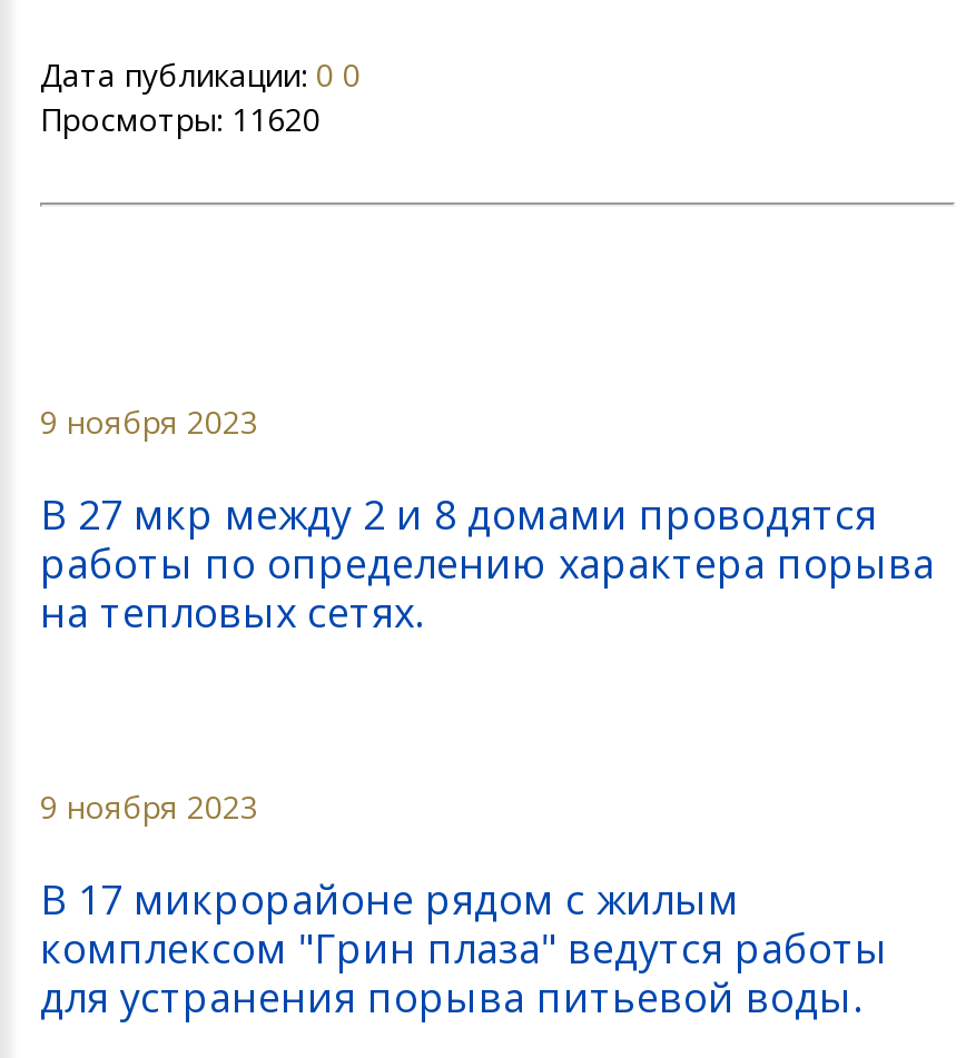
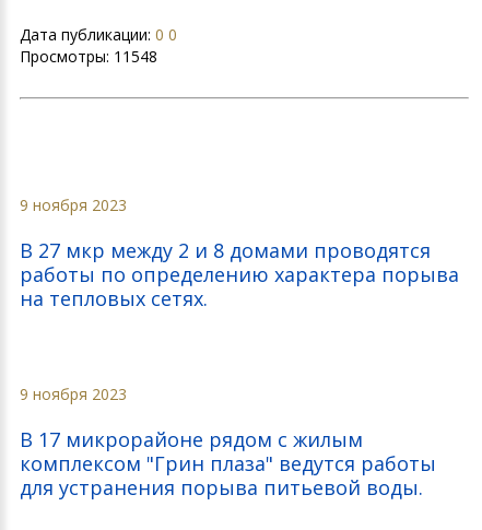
- Просмотры: 11620
+ Просмотры: 11548
